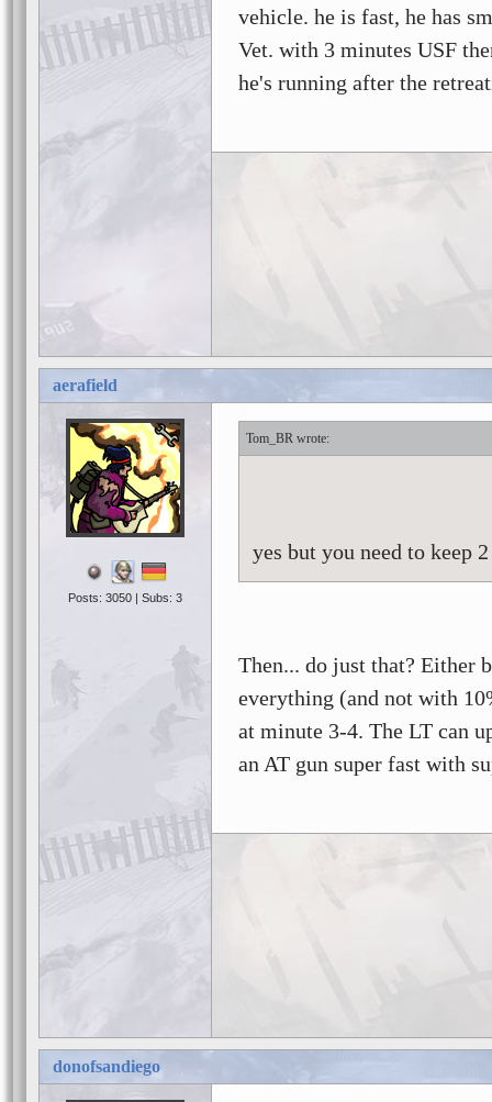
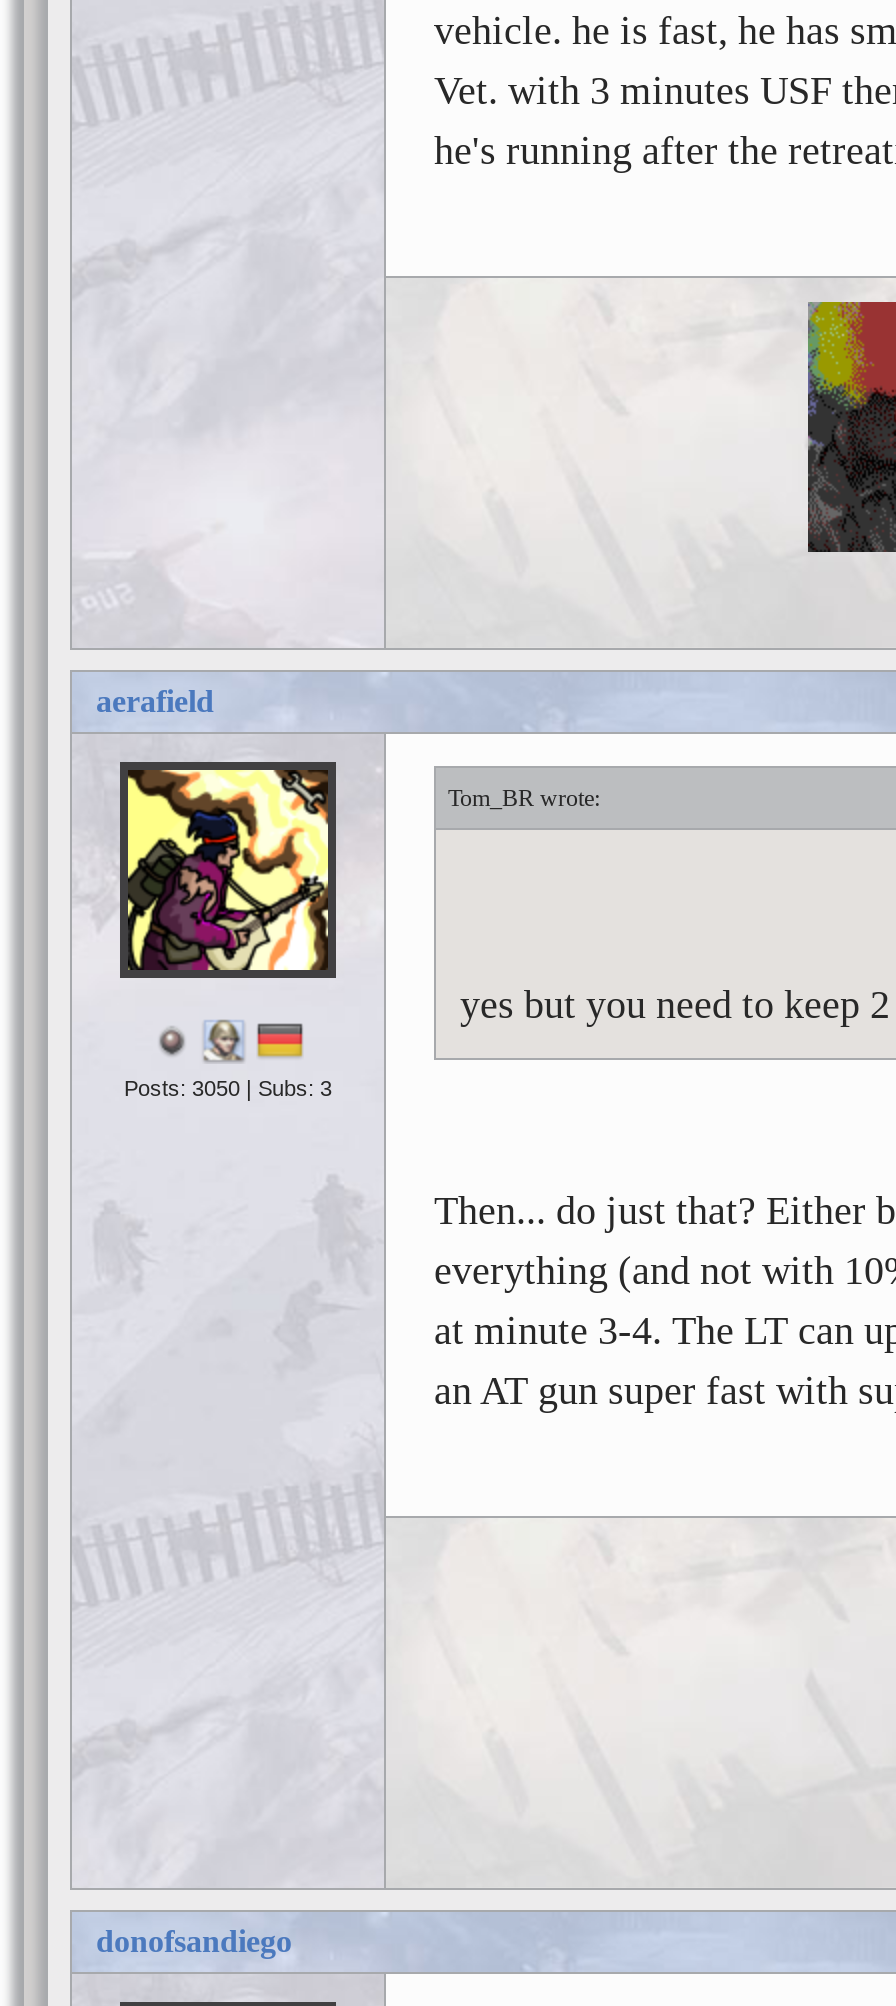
+ [image]
